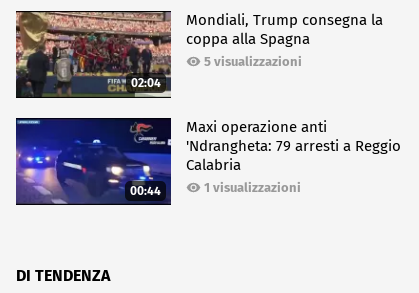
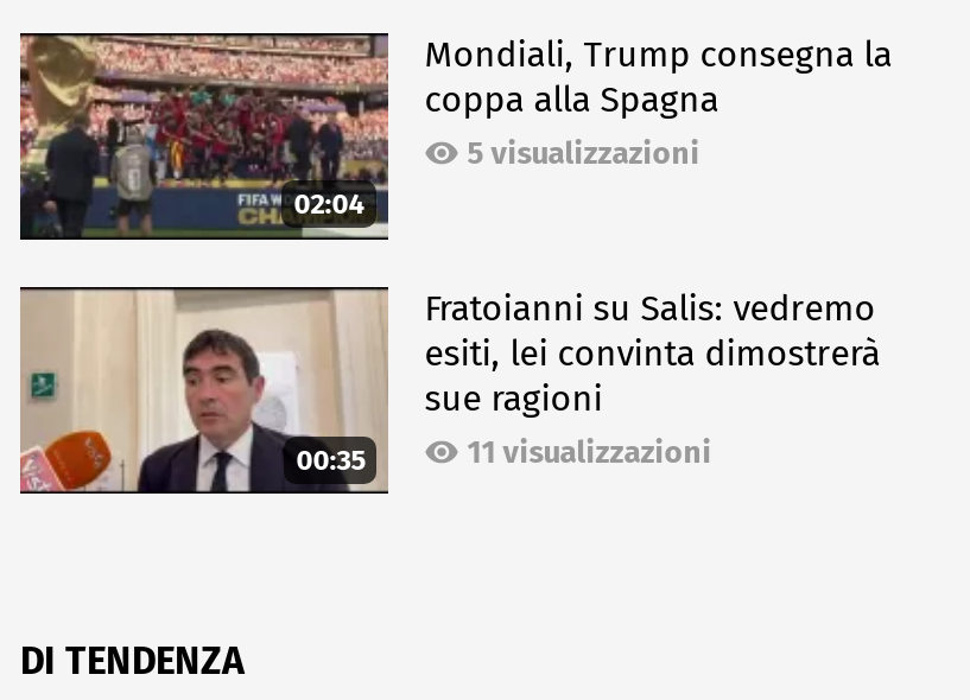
- [image]
- 00:44
+ [image]
+ 00:35

- Maxi operazione anti
- 'Ndrangheta: 79 arresti a Reggio
- Calabria
- 1 visualizzazioni
+ Fratoianni su Salis: vedremo
+ esiti, lei convinta dimostrerà
+ sue ragioni
+ 11 visualizzazioni
